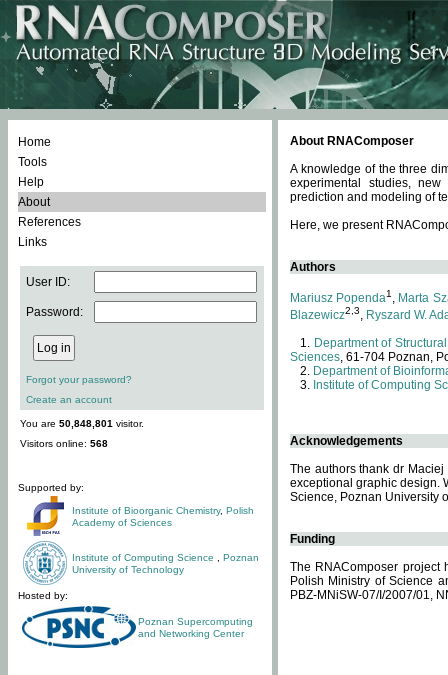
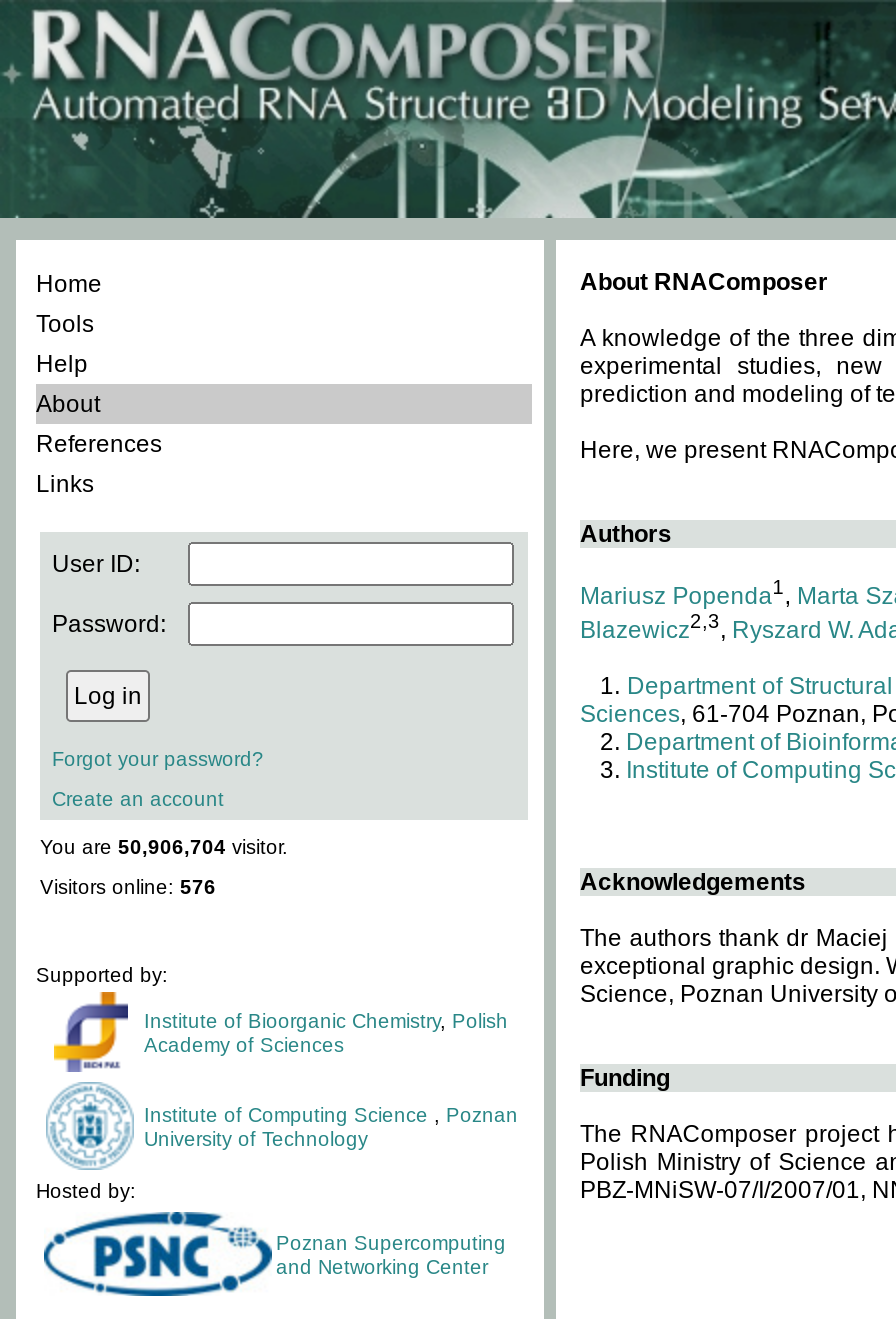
- You are 50,848,801 visitor.
+ You are 50,906,704 visitor.

- Visitors online: 568
+ Visitors online: 576
